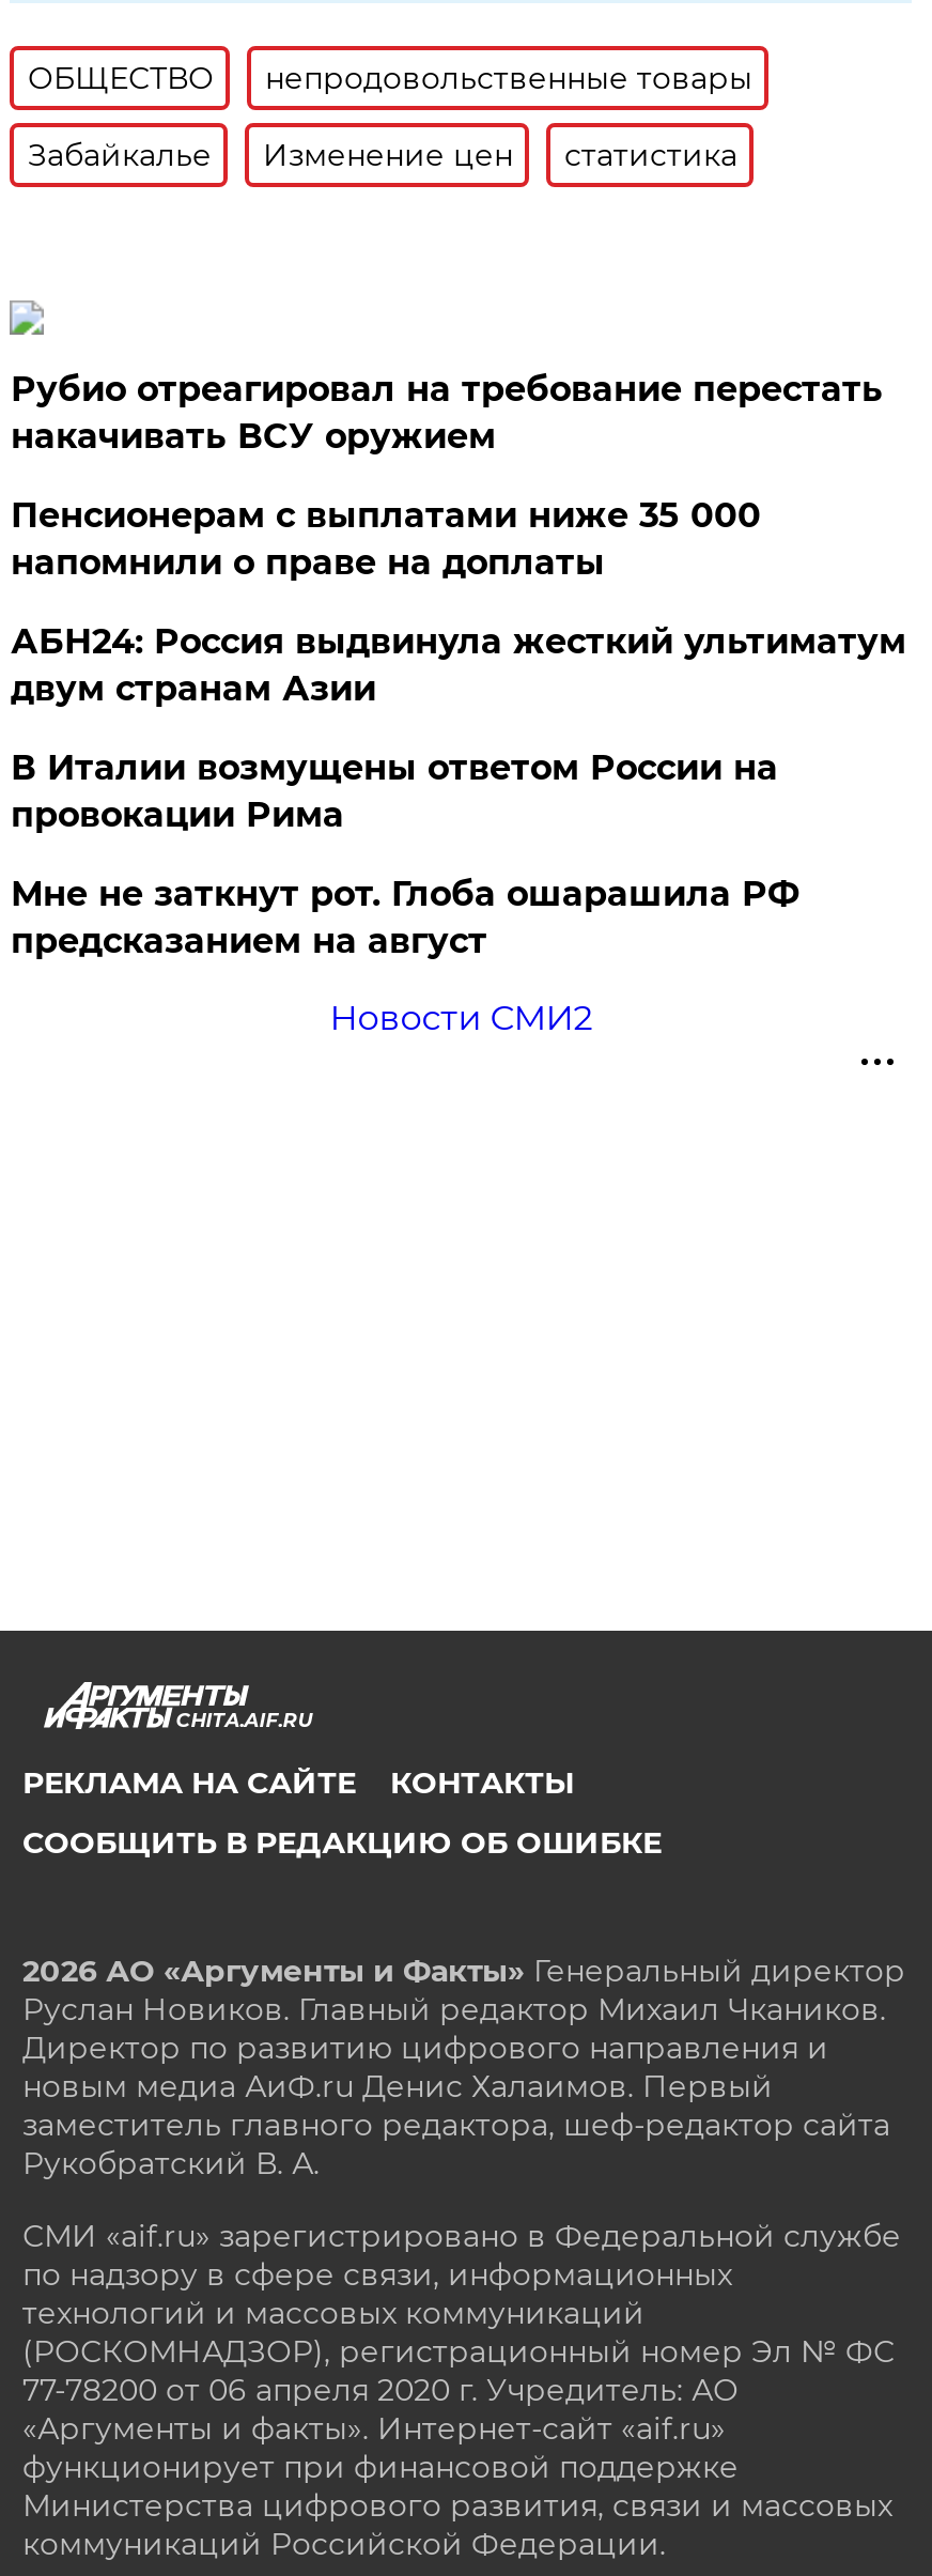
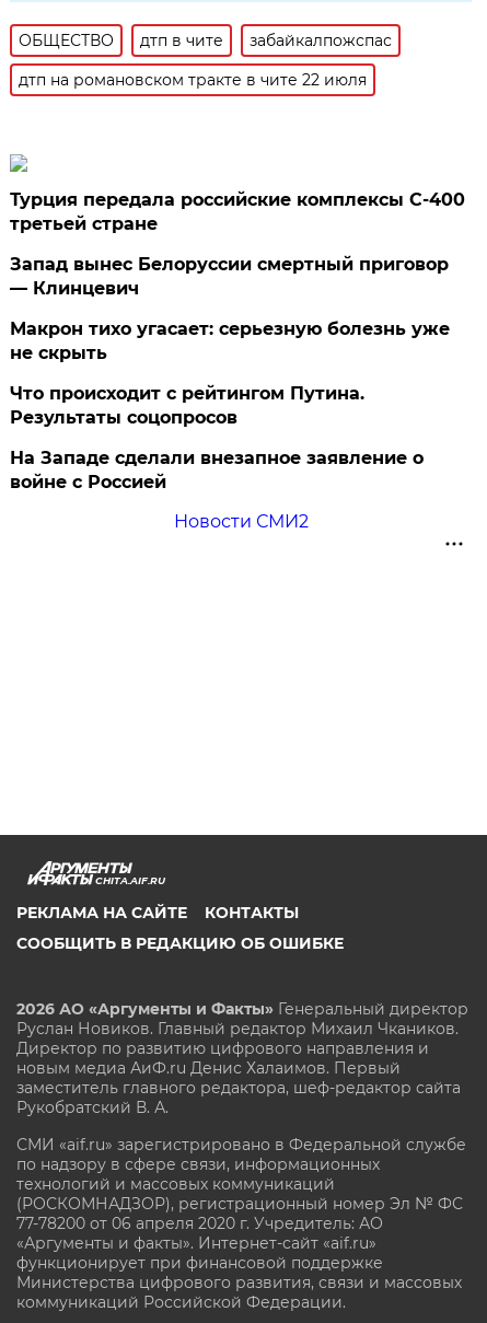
- непродовольственные товары
+ дтп в чите
+ забайкалпожспас

- Забайкалье
- Изменение цен
- статистика
+ дтп на романовском тракте в чите 22 июля

- Рубио отреагировал на требование перестать
- накачивать ВСУ оружием
+ Турция передала российские комплексы С-400
+ третьей стране

- Пенсионерам с выплатами ниже 35 000
- напомнили о праве на доплаты
+ Запад вынес Белоруссии смертный приговор
+ — Клинцевич

- АБН24: Россия выдвинула жесткий ультиматум
- двум странам Азии
+ Макрон тихо угасает: серьезную болезнь уже
+ не скрыть

- В Италии возмущены ответом России на
- провокации Рима
+ Что происходит с рейтингом Путина.
+ Результаты соцопросов

- Мне не заткнут рот. Глоба ошарашила РФ
- предсказанием на август
+ На Западе сделали внезапное заявление о
+ войне с Россией
